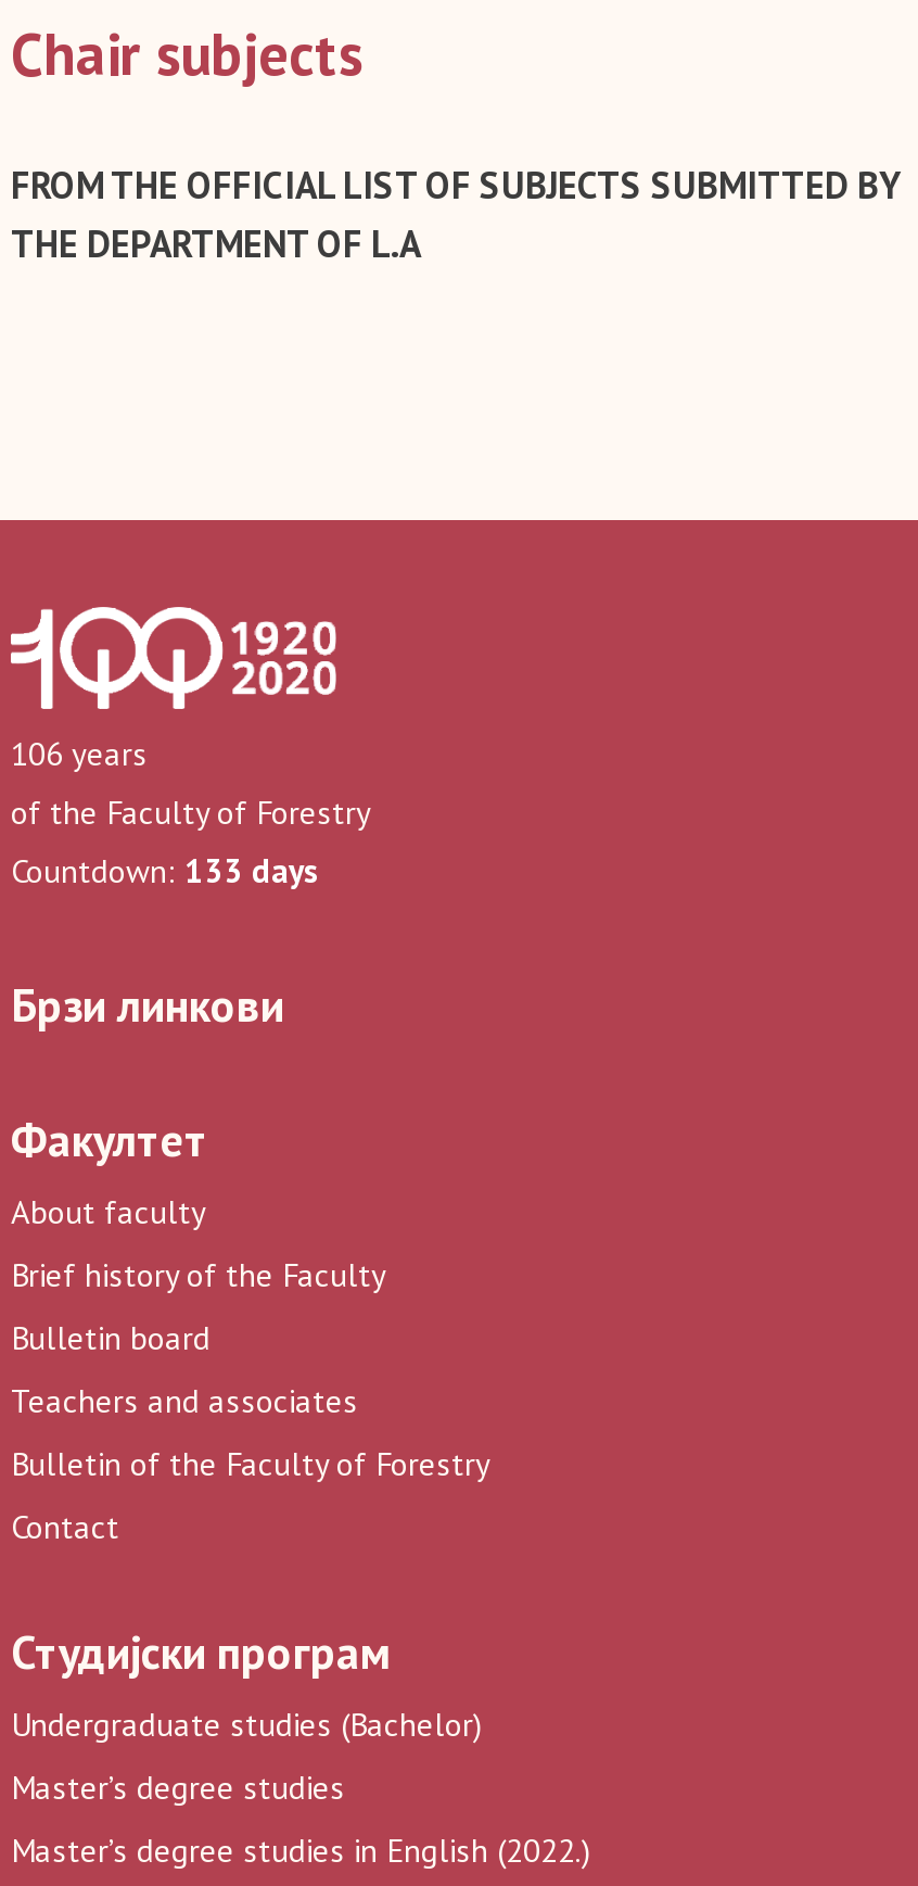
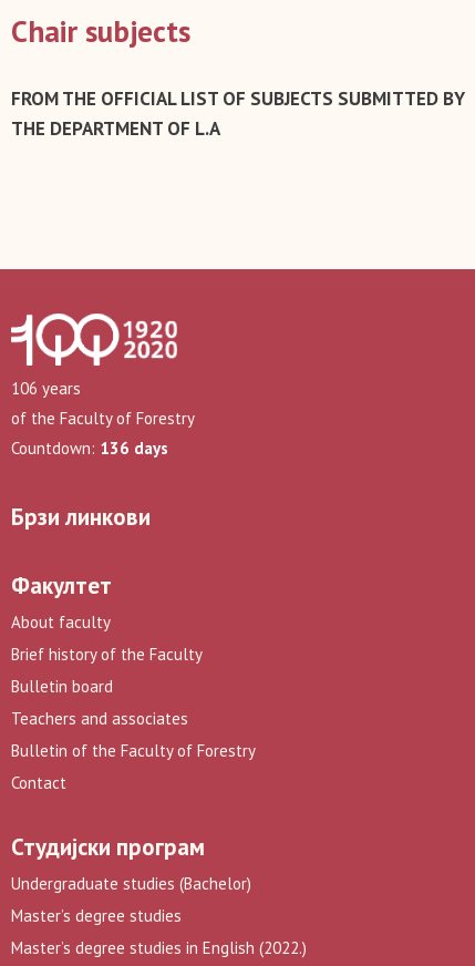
- Countdown: 133 days
+ Countdown: 136 days
